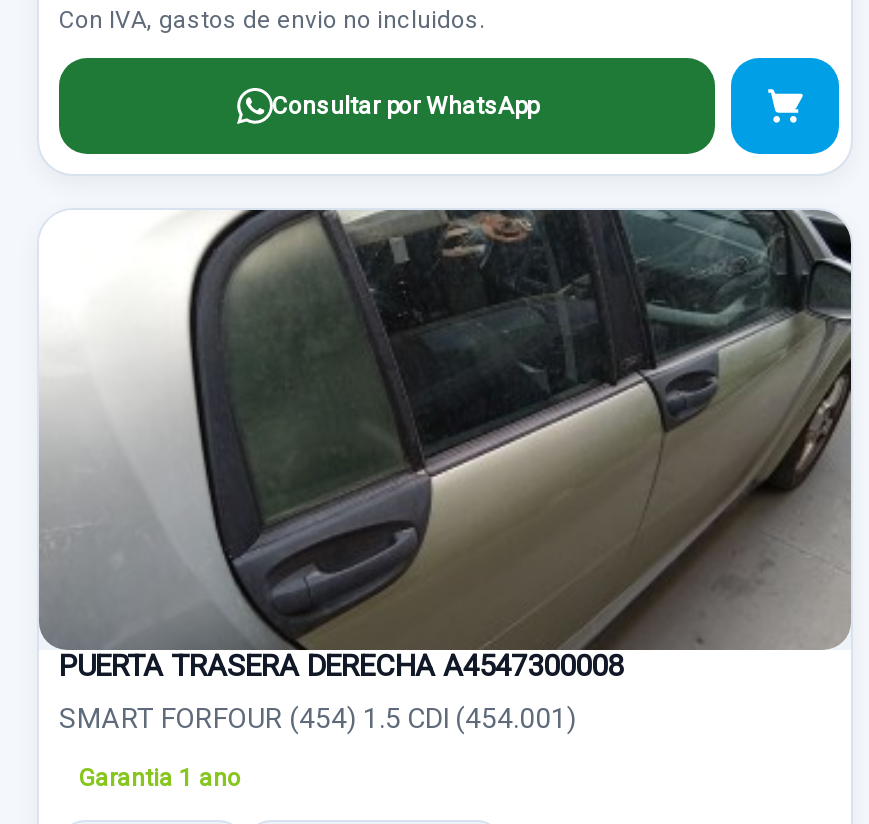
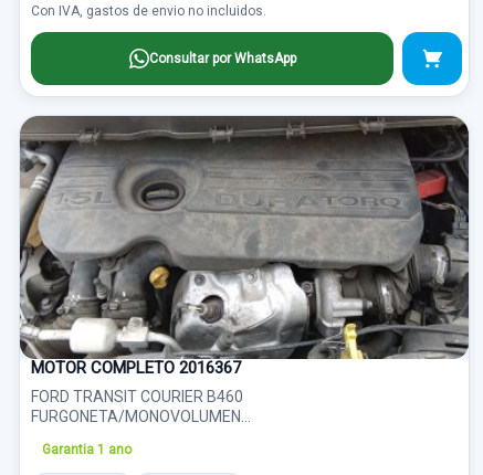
- [image]
- PUERTA TRASERA DERECHA A4547300008
+ [image]
+ MOTOR COMPLETO 2016367

- SMART FORFOUR (454) 1.5 CDI (454.001)
+ FORD TRANSIT COURIER B460
+ FURGONETA/MONOVOLUMEN...
